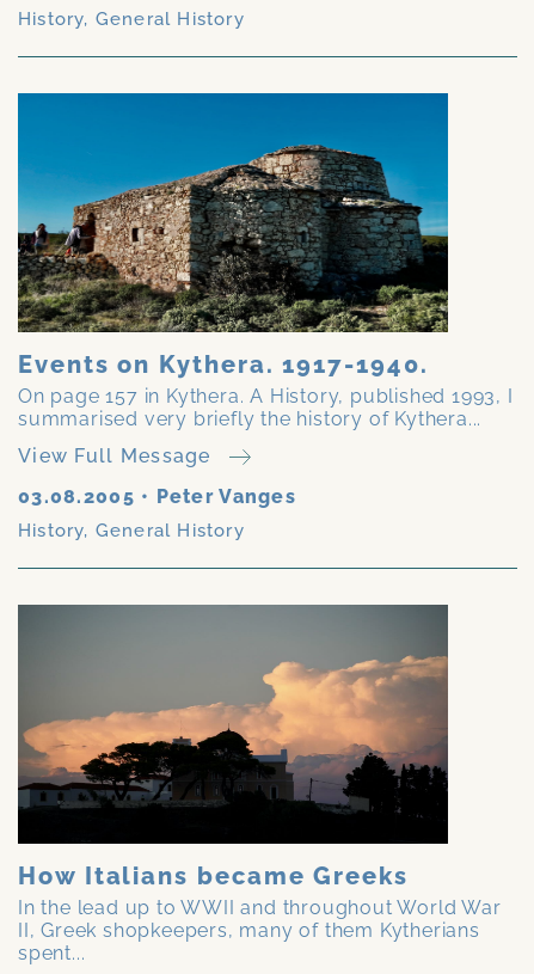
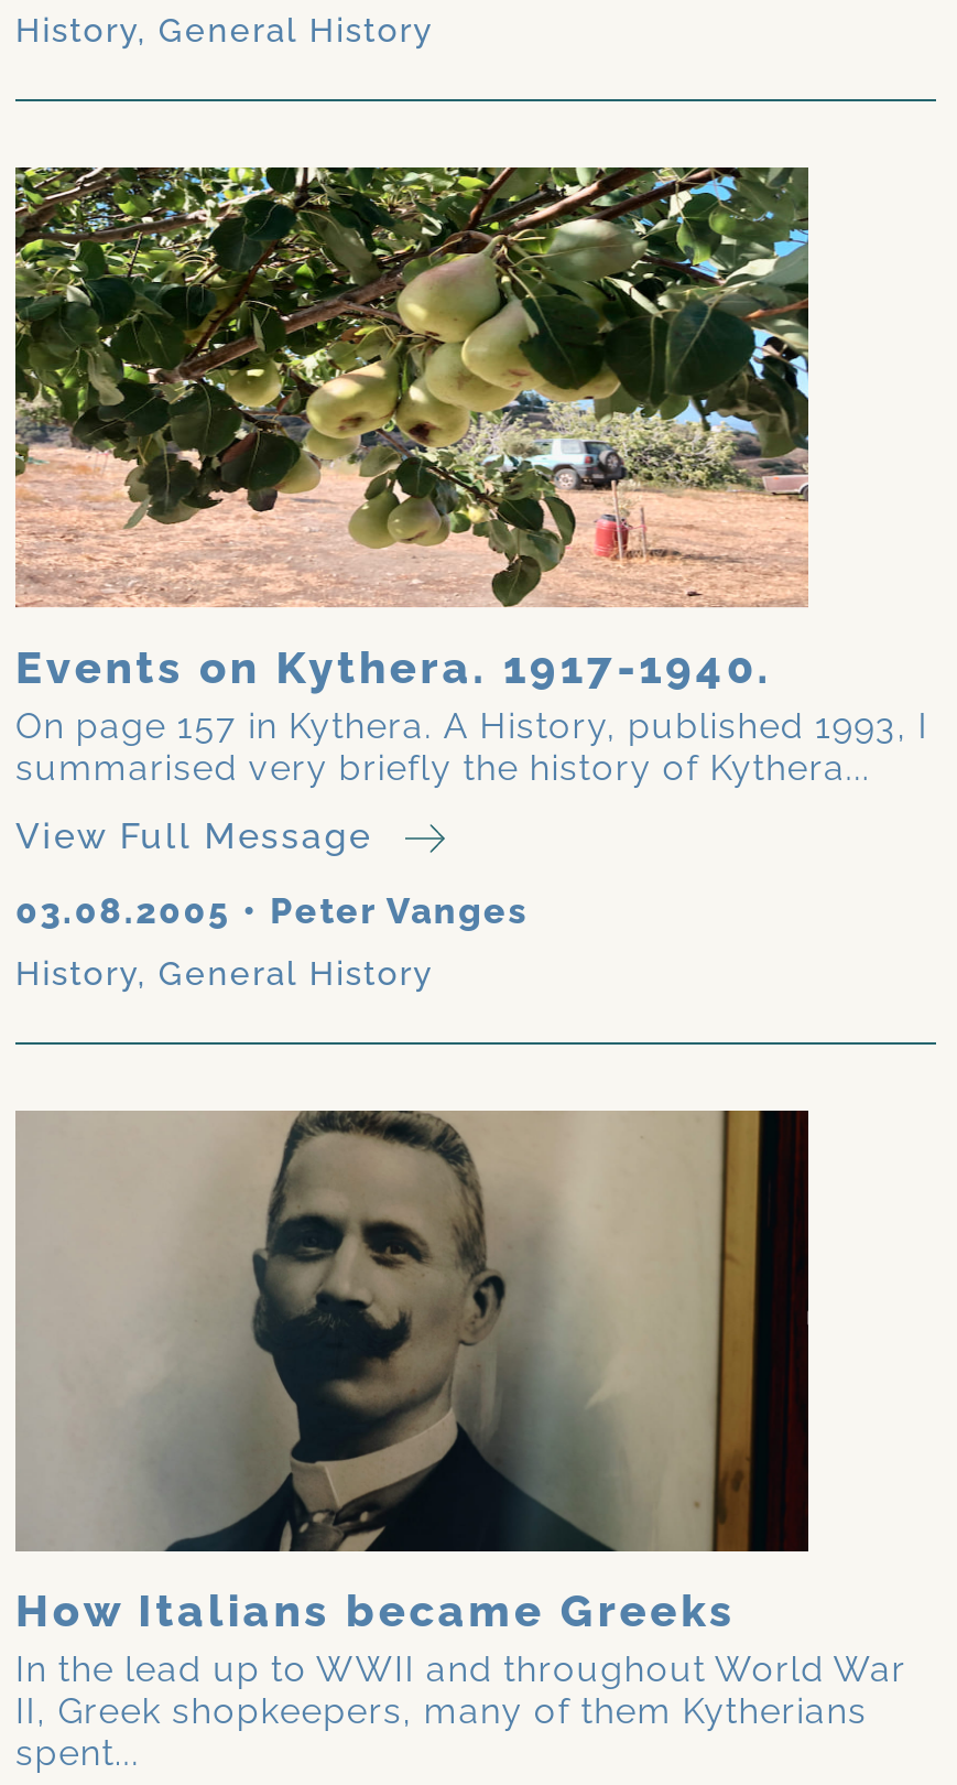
- [image]
+ [image]

- [image]
+ [image]
